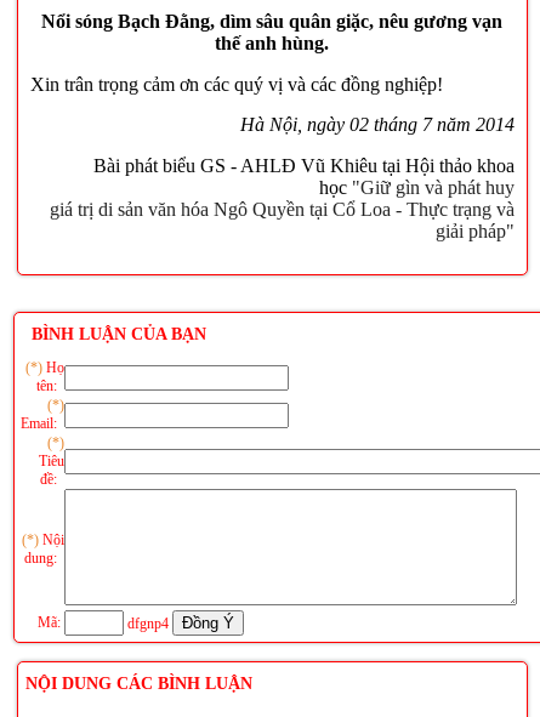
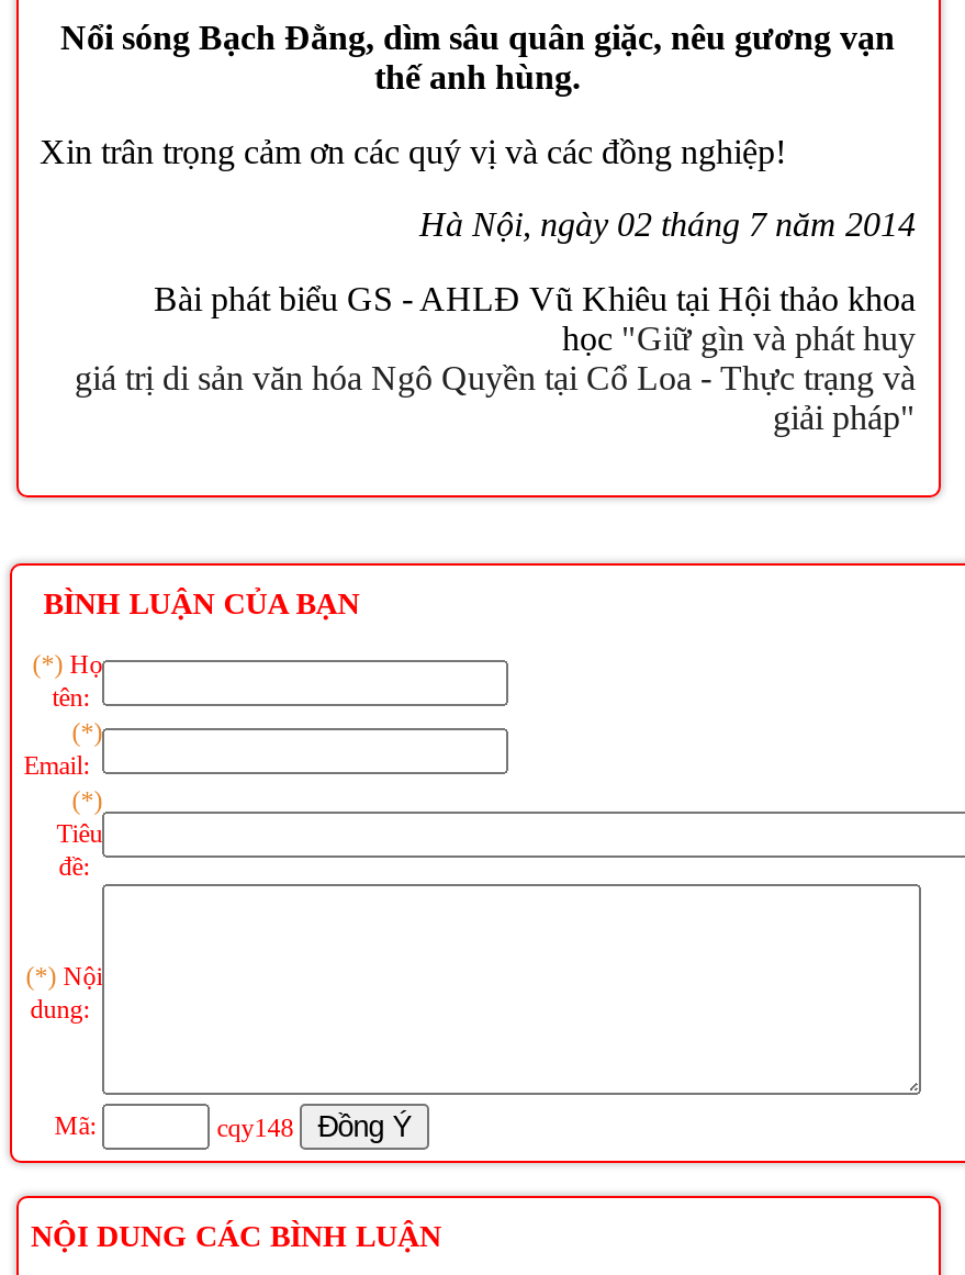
- dfgnp4
+ cqy148
